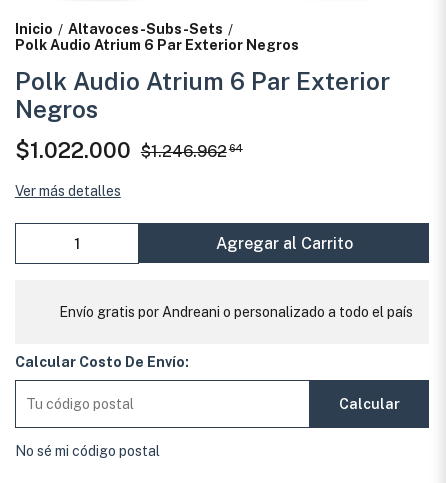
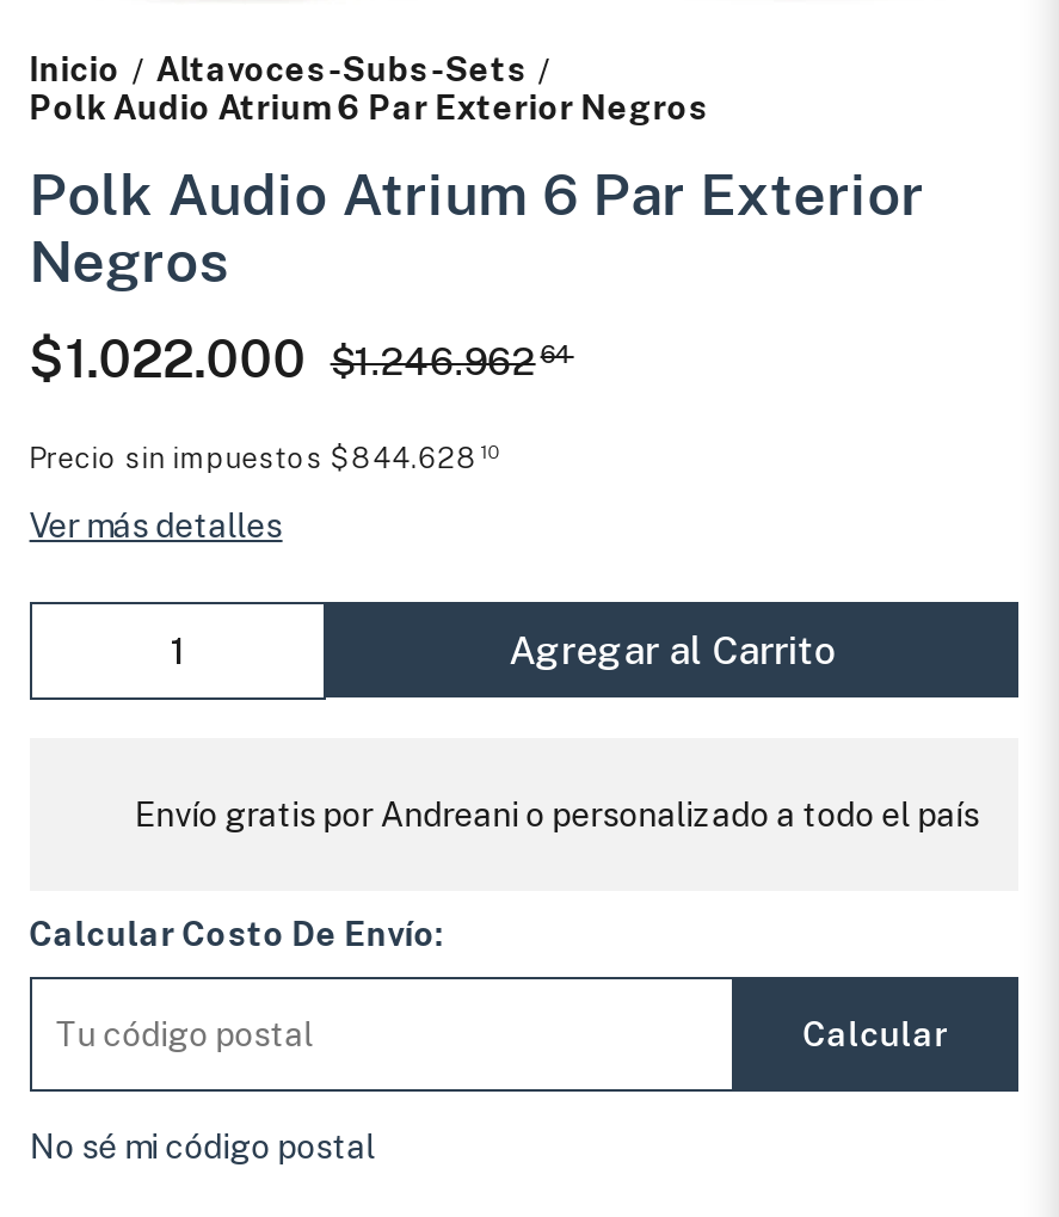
+ Precio sin impuestos $844.628 10
